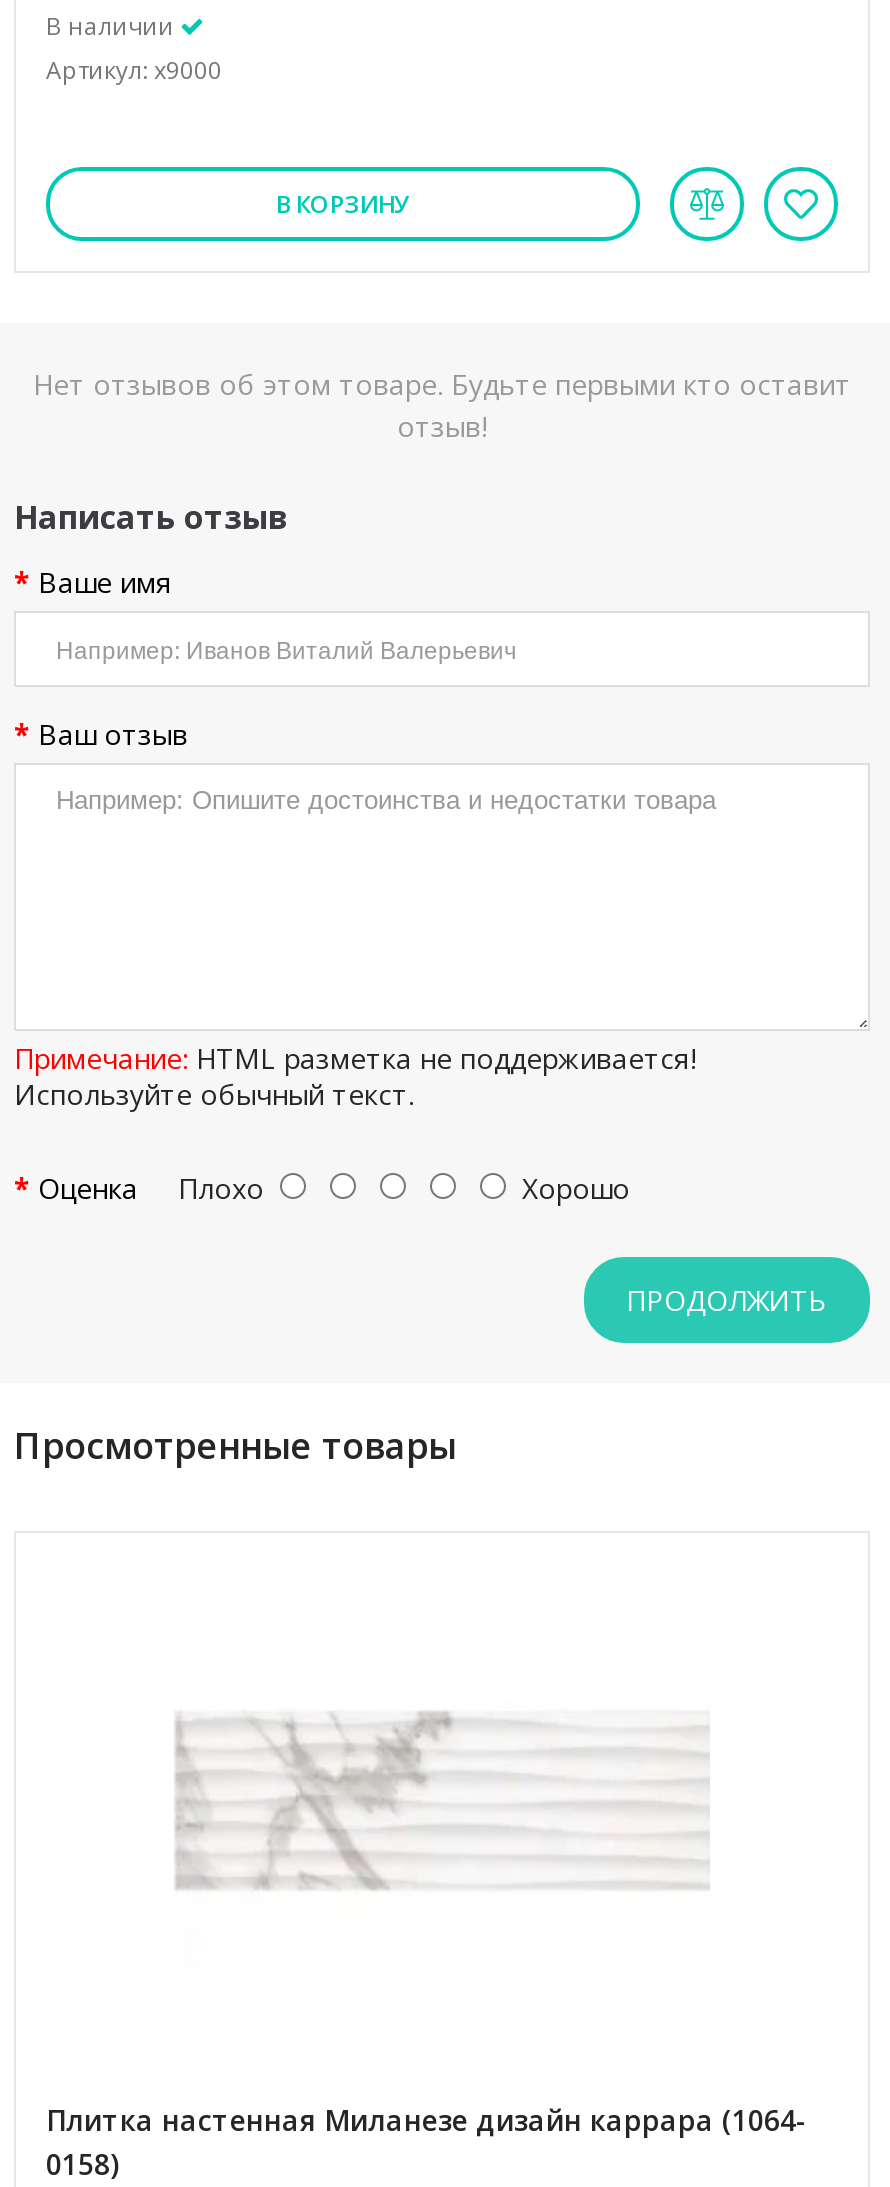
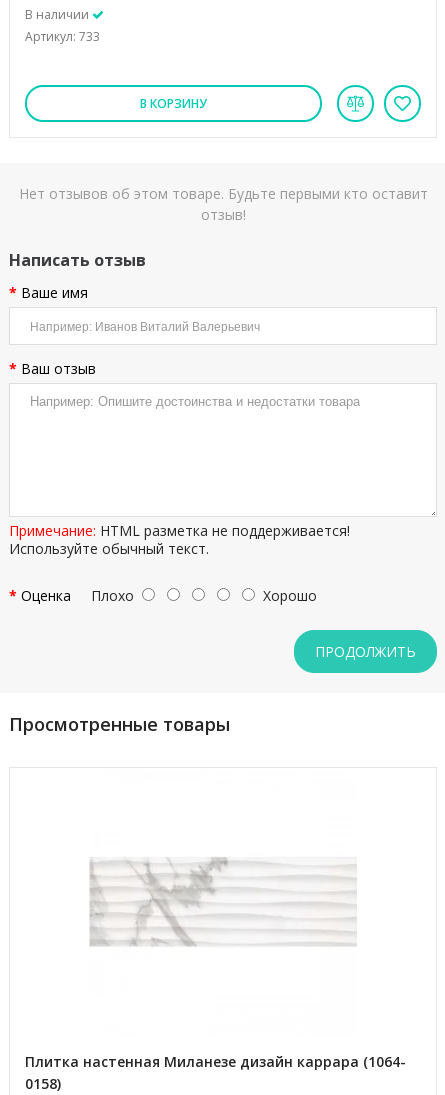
- Артикул: х9000
+ Артикул: 733
